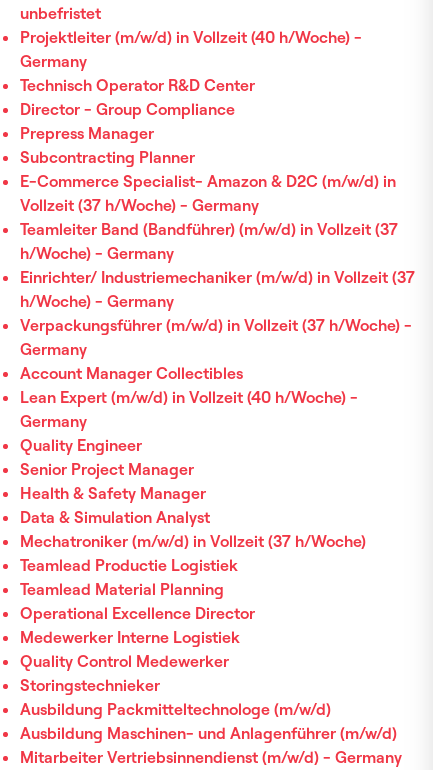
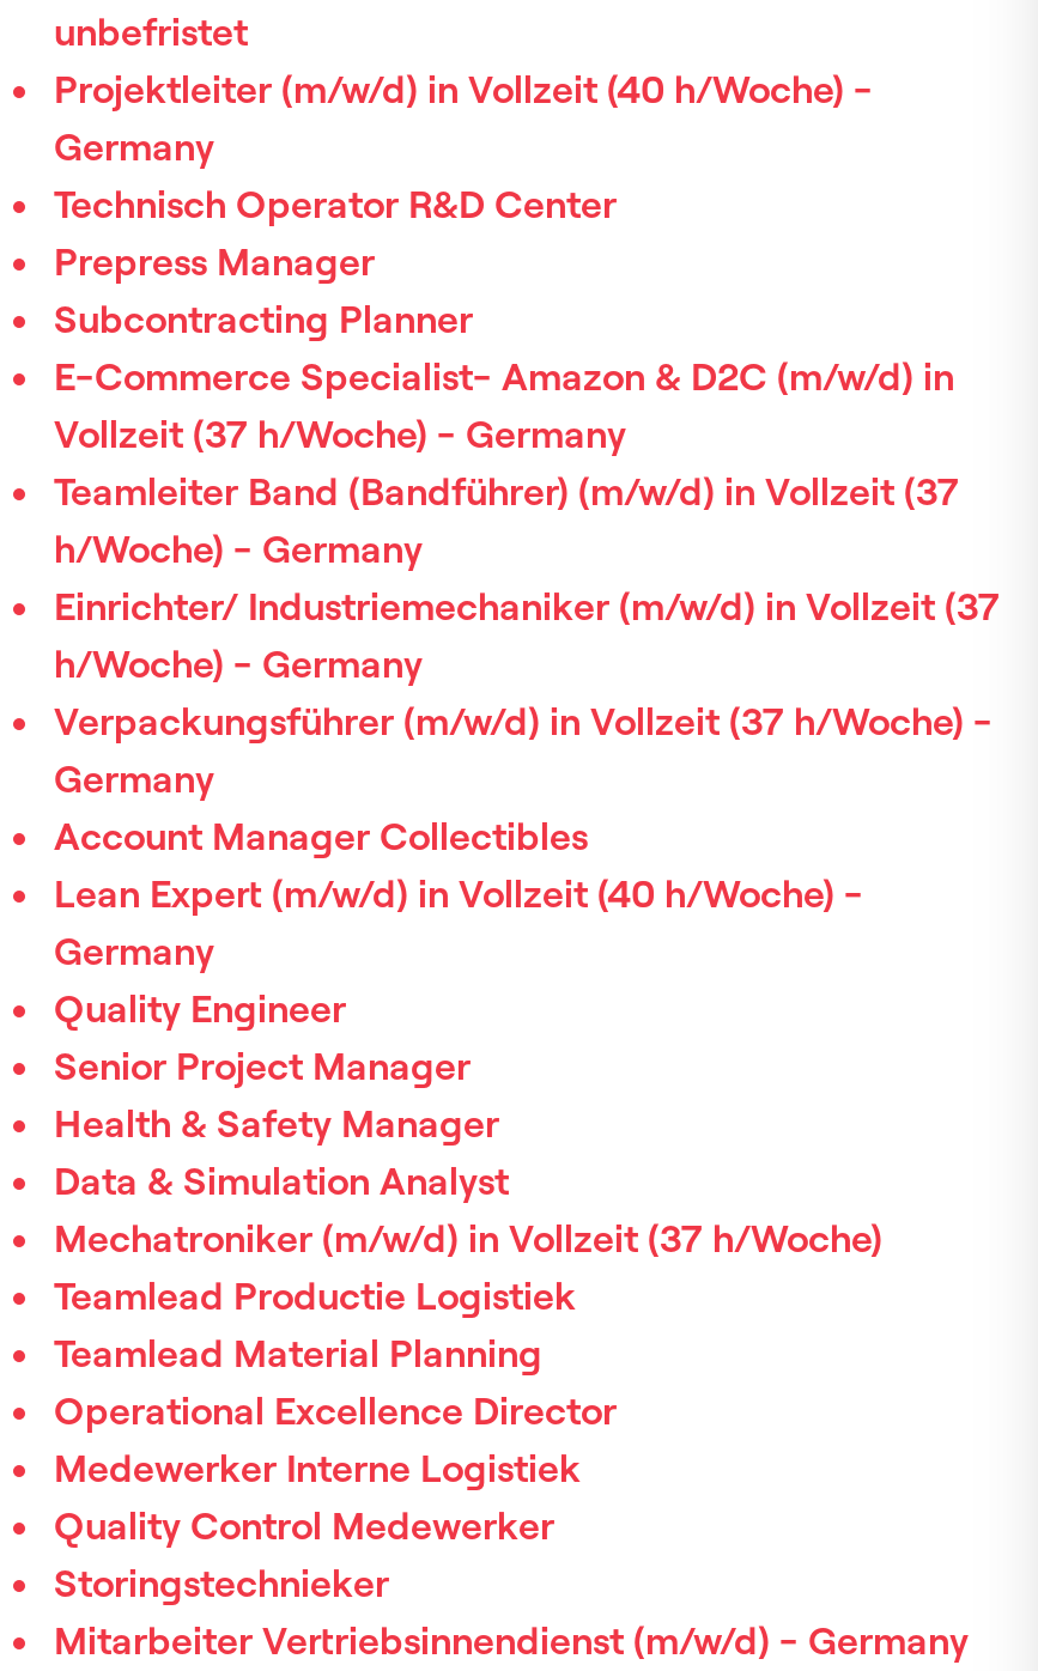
- Director - Group Compliance

- Ausbildung Packmitteltechnologe (m/w/d)
- Ausbildung Maschinen- und Anlagenführer (m/w/d)
